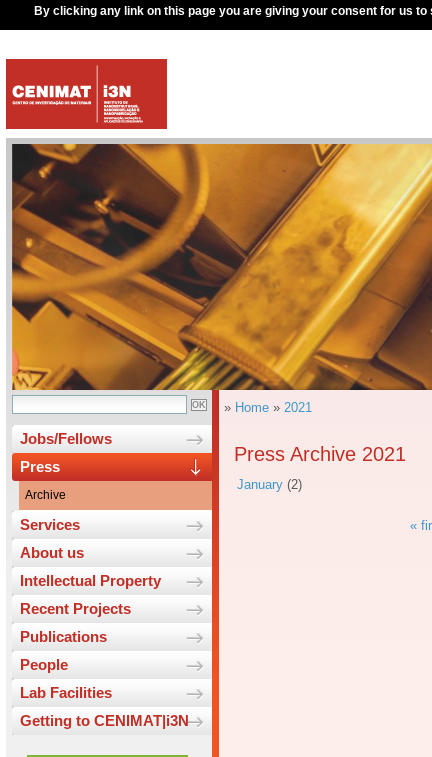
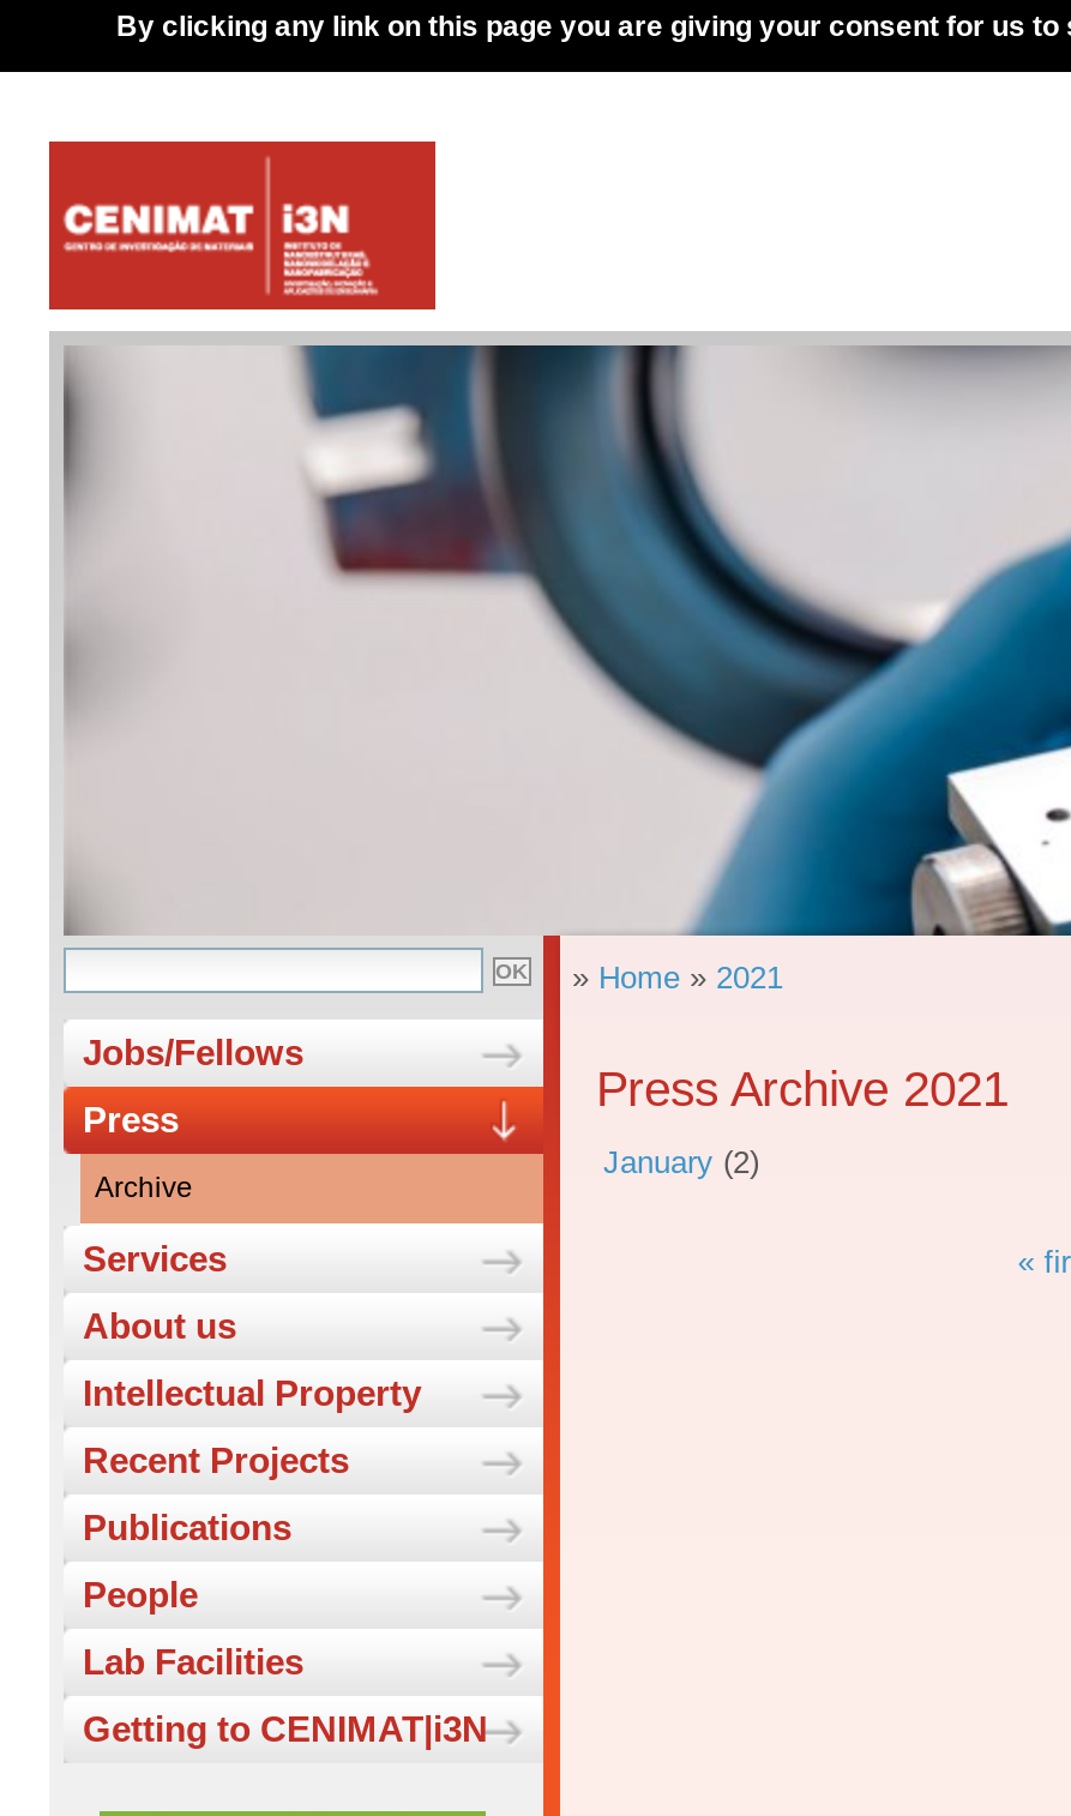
- [image]
+ [image]
